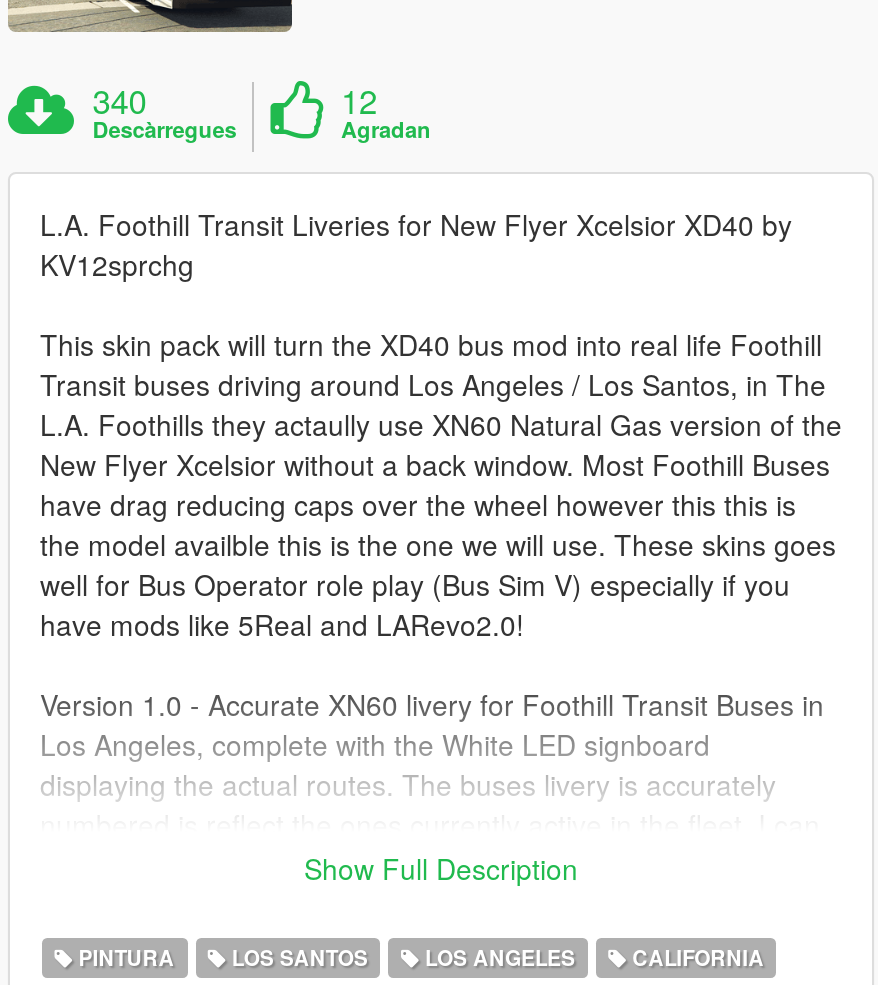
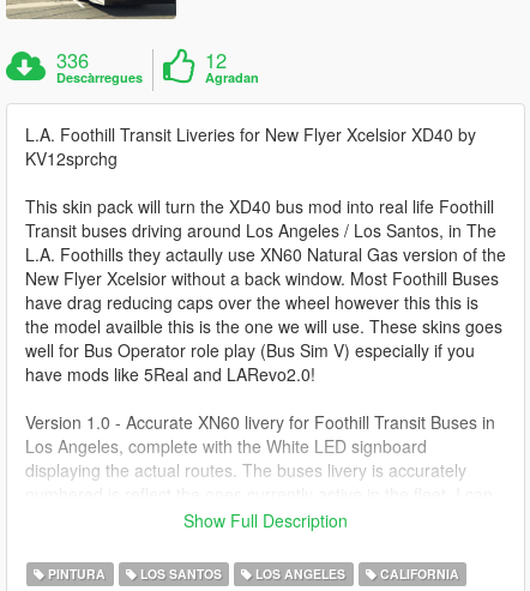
- 340
+ 336
